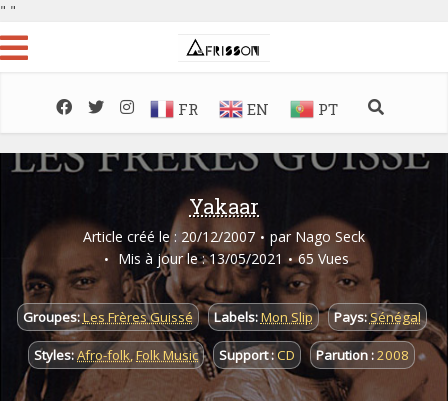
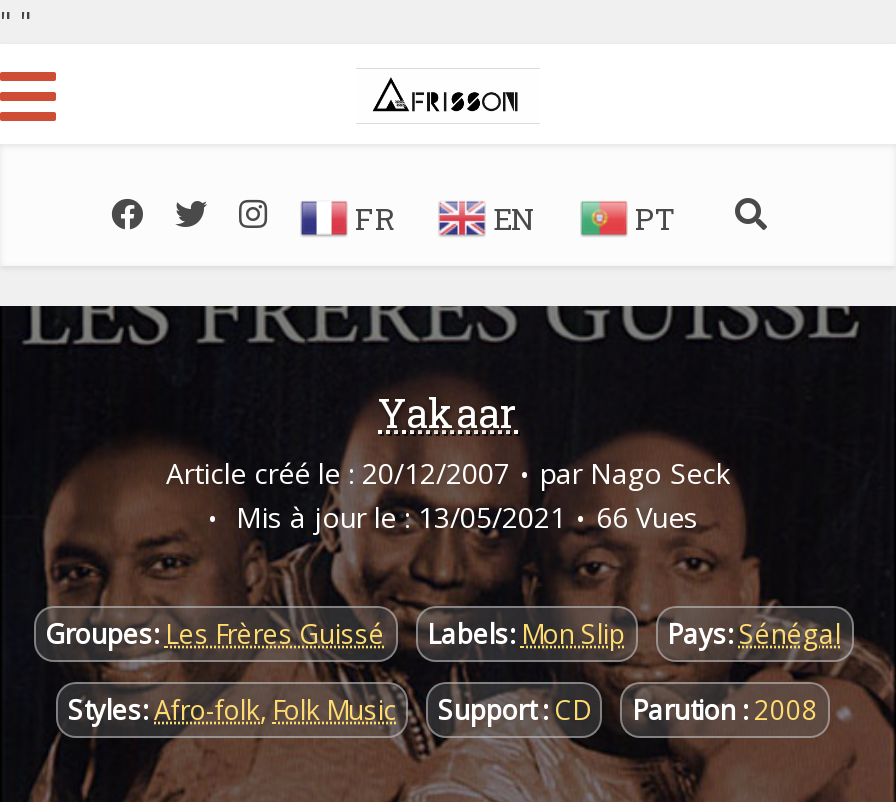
- Mis à jour le : 13/05/2021 65 Vues
+ Mis à jour le : 13/05/2021 66 Vues
